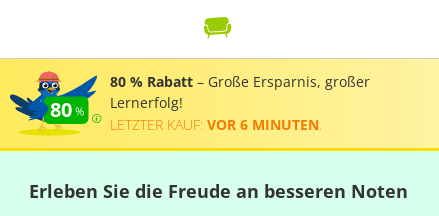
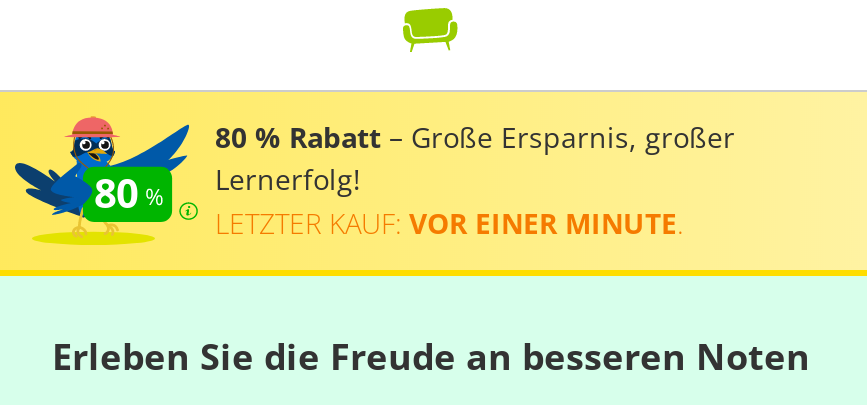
- LETZTER KAUF: VOR 6 MINUTEN.
+ LETZTER KAUF: VOR EINER MINUTE.
